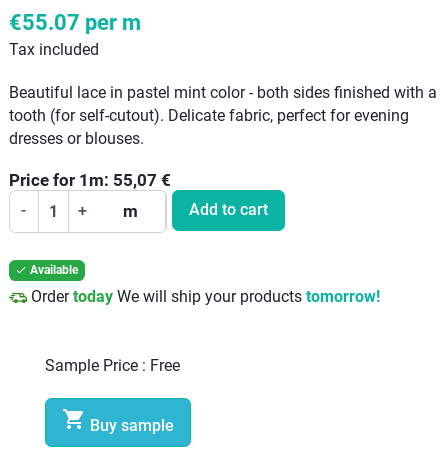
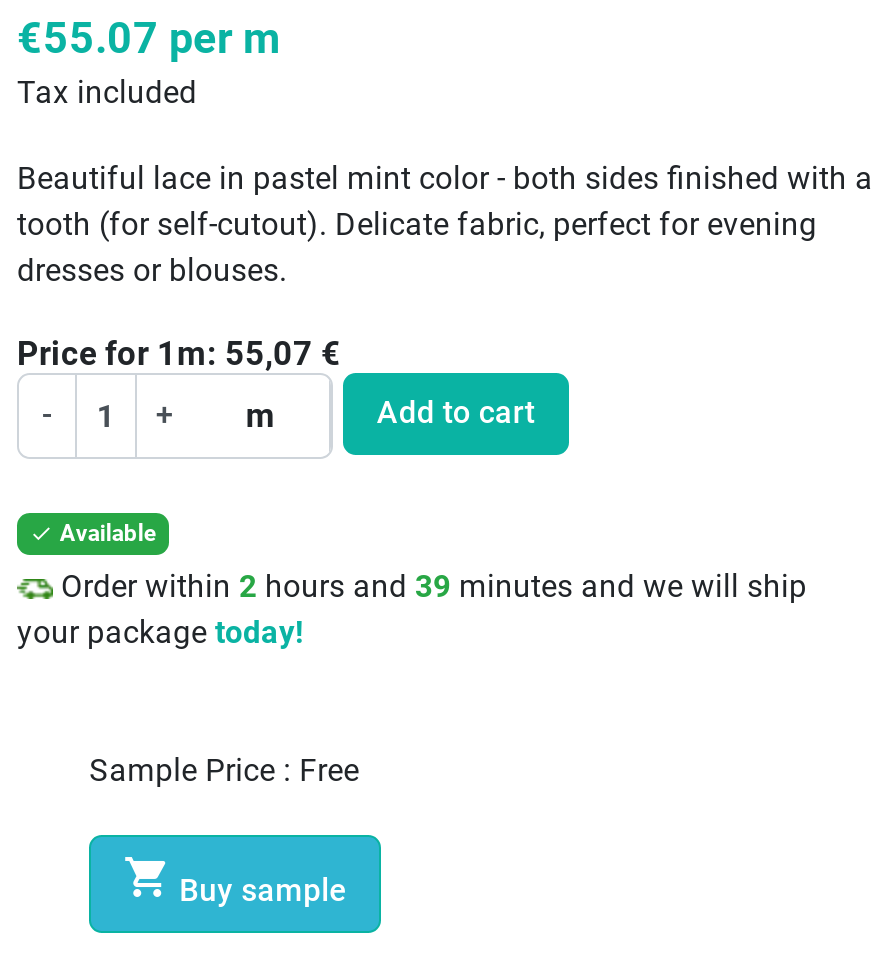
- Order today We will ship your products tomorrow!
+ Order within 2 hours and 39 minutes and we will ship
+ your package today!
